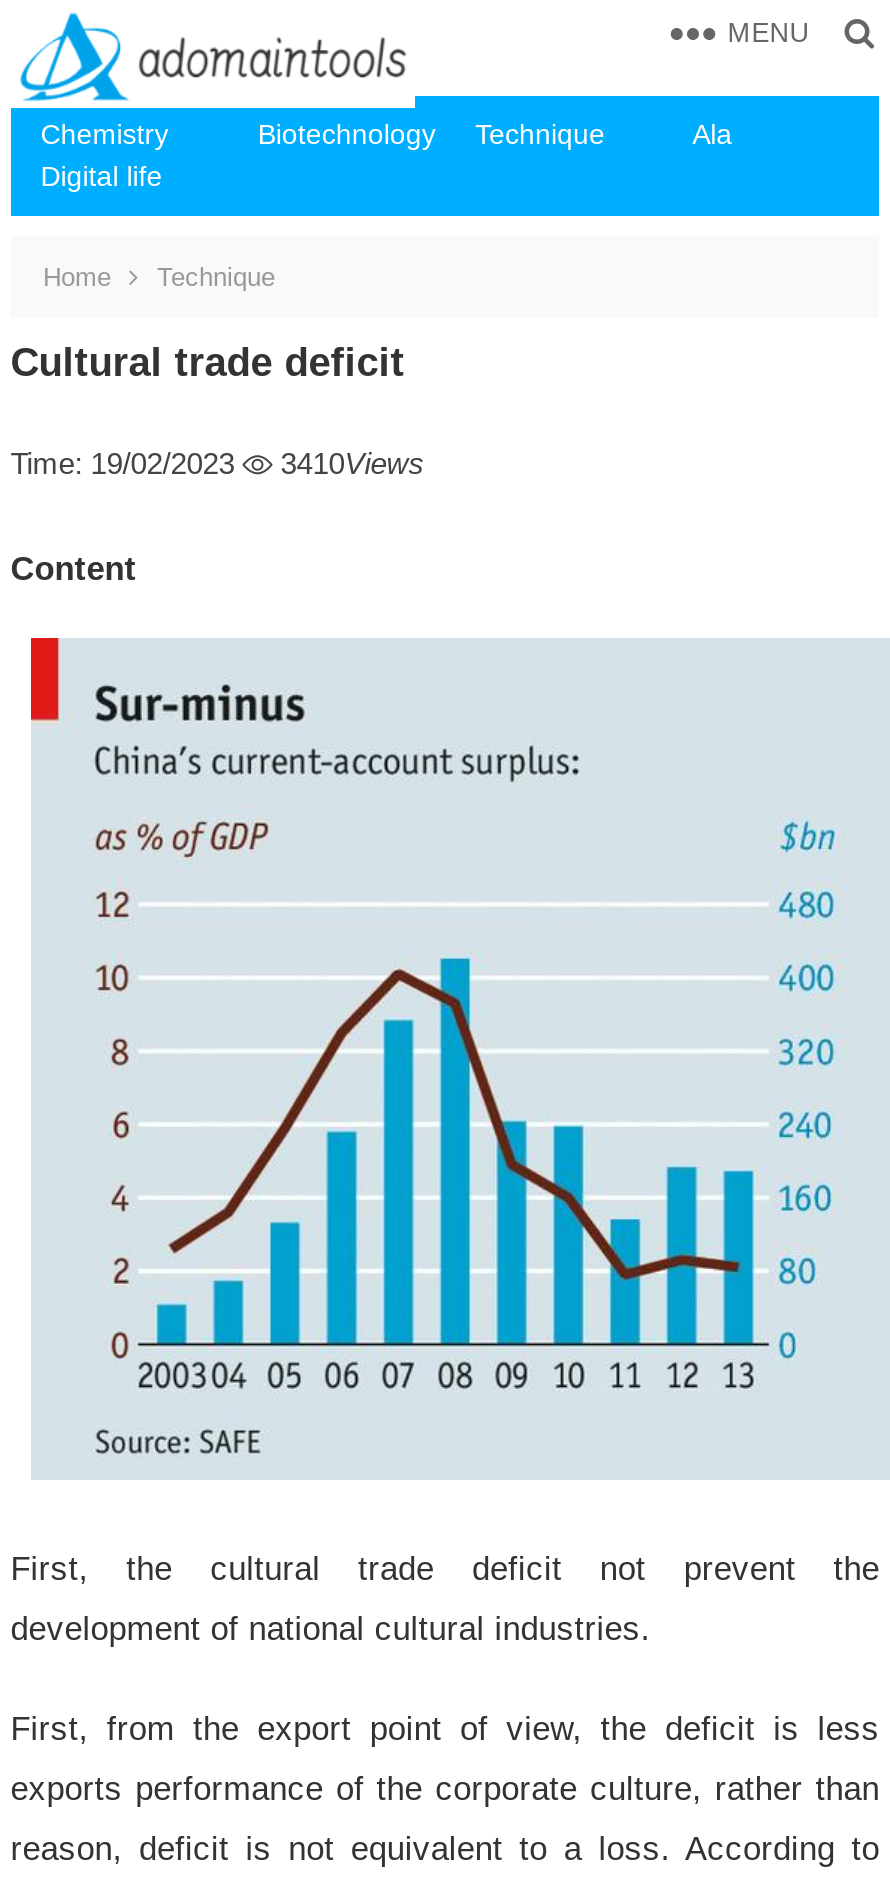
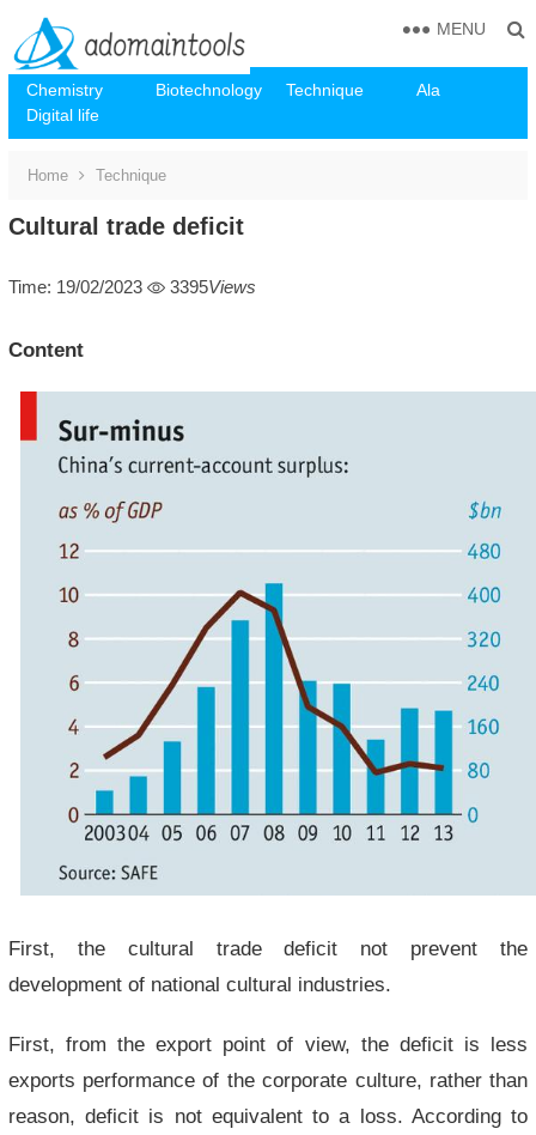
- Time: 19/02/2023 3410Views
+ Time: 19/02/2023 3395Views
